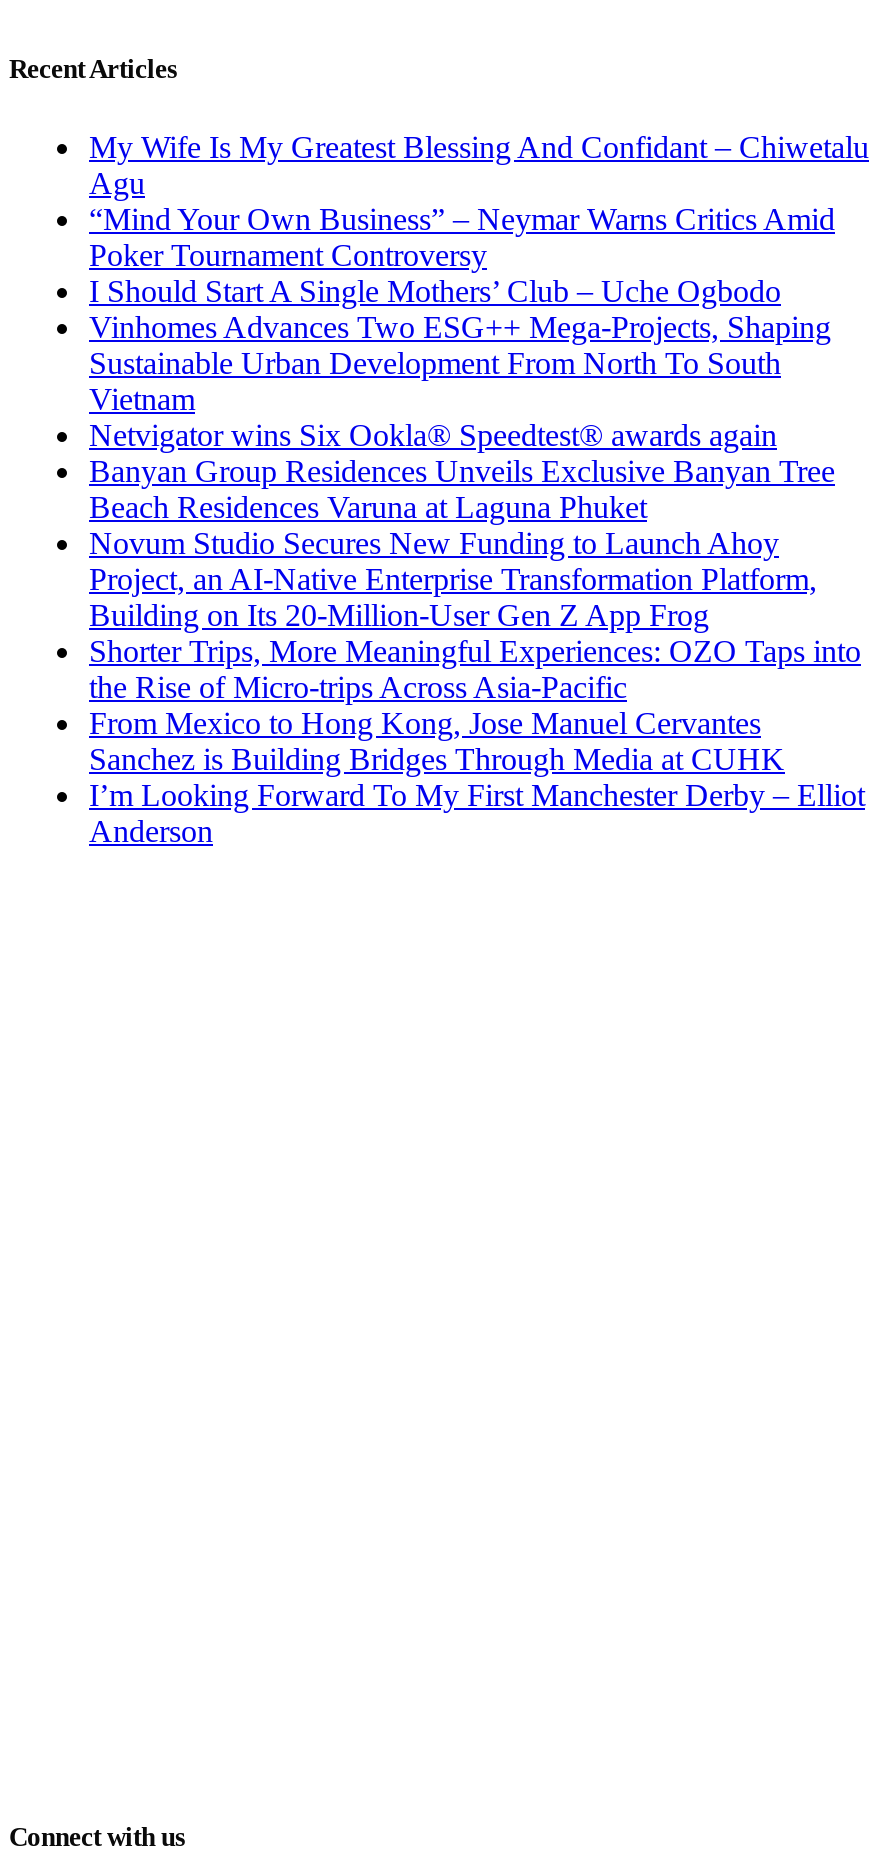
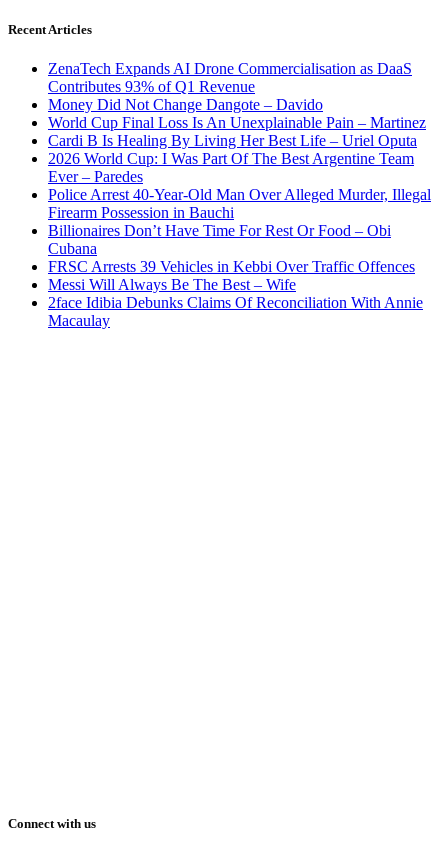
- My Wife Is My Greatest Blessing And Confidant – Chiwetalu
- Agu
- “Mind Your Own Business” – Neymar Warns Critics Amid
- Poker Tournament Controversy
- I Should Start A Single Mothers’ Club – Uche Ogbodo
- Vinhomes Advances Two ESG++ Mega-Projects, Shaping
- Sustainable Urban Development From North To South
- Vietnam
- Netvigator wins Six Ookla® Speedtest® awards again
- Banyan Group Residences Unveils Exclusive Banyan Tree
- Beach Residences Varuna at Laguna Phuket
- Novum Studio Secures New Funding to Launch Ahoy
- Project, an AI-Native Enterprise Transformation Platform,
- Building on Its 20-Million-User Gen Z App Frog
- Shorter Trips, More Meaningful Experiences: OZO Taps into
- the Rise of Micro-trips Across Asia-Pacific
- From Mexico to Hong Kong, Jose Manuel Cervantes
- Sanchez is Building Bridges Through Media at CUHK
- I’m Looking Forward To My First Manchester Derby – Elliot
- Anderson
+ ZenaTech Expands AI Drone Commercialisation as DaaS
+ Contributes 93% of Q1 Revenue
+ Money Did Not Change Dangote – Davido
+ World Cup Final Loss Is An Unexplainable Pain – Martinez
+ Cardi B Is Healing By Living Her Best Life – Uriel Oputa
+ 2026 World Cup: I Was Part Of The Best Argentine Team
+ Ever – Paredes
+ Police Arrest 40-Year-Old Man Over Alleged Murder, Illegal
+ Firearm Possession in Bauchi
+ Billionaires Don’t Have Time For Rest Or Food – Obi
+ Cubana
+ FRSC Arrests 39 Vehicles in Kebbi Over Traffic Offences
+ Messi Will Always Be The Best – Wife
+ 2face Idibia Debunks Claims Of Reconciliation With Annie
+ Macaulay
